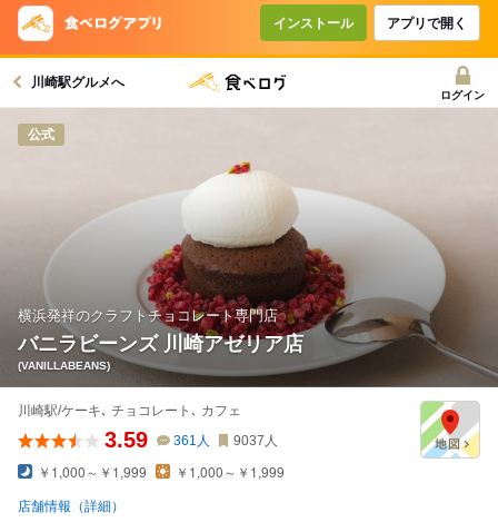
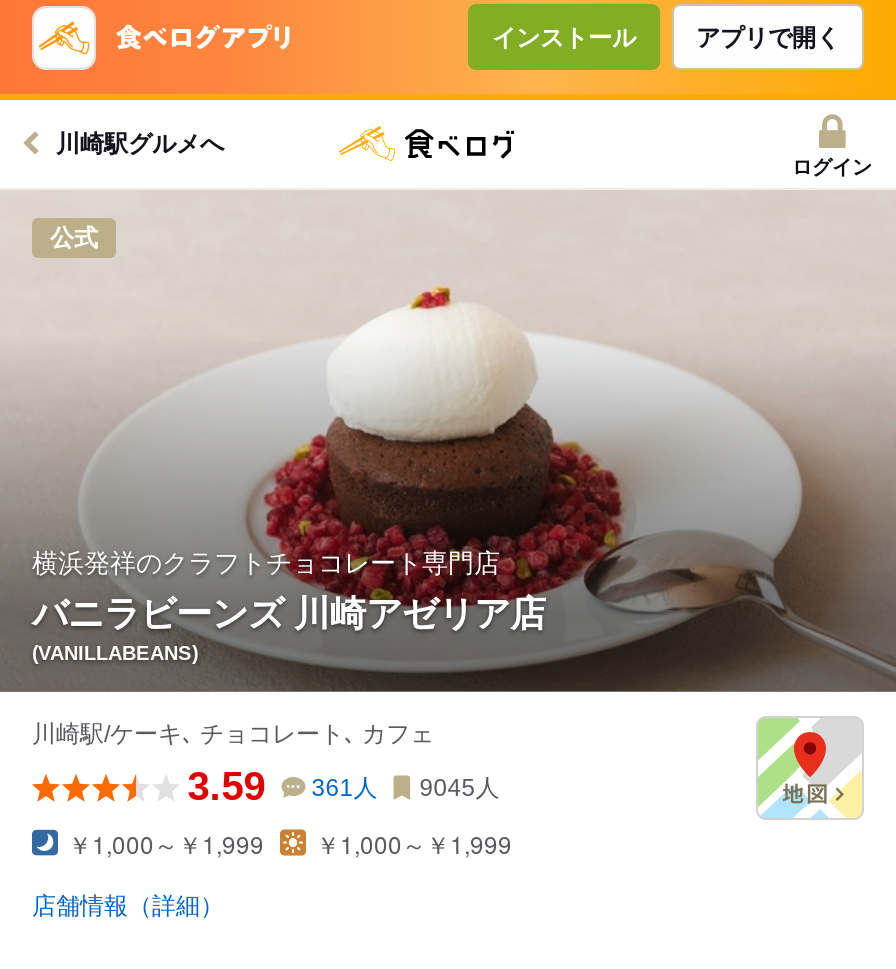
- 3.59 361人 9037人
+ 3.59 361人 9045人
